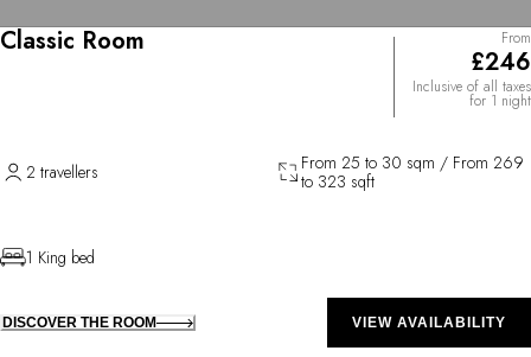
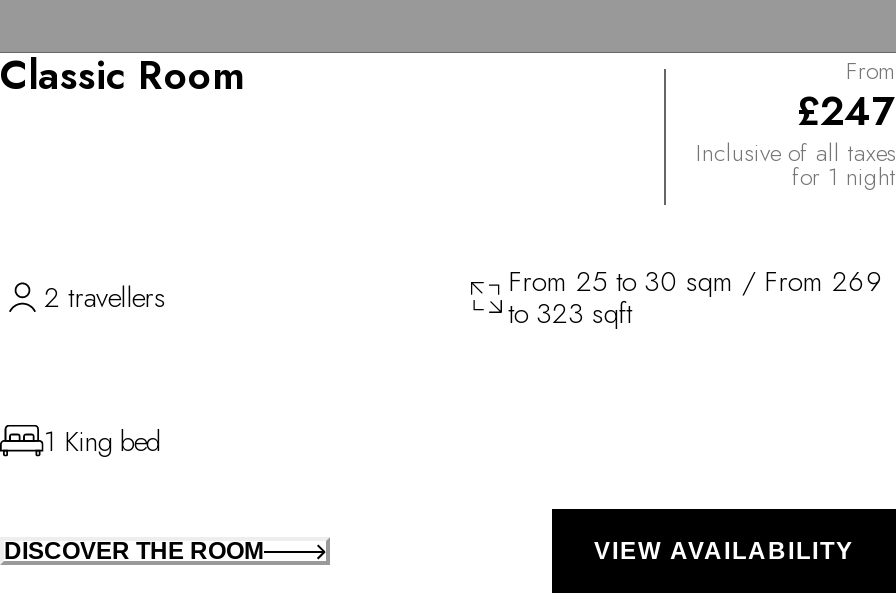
- £246
+ £247
